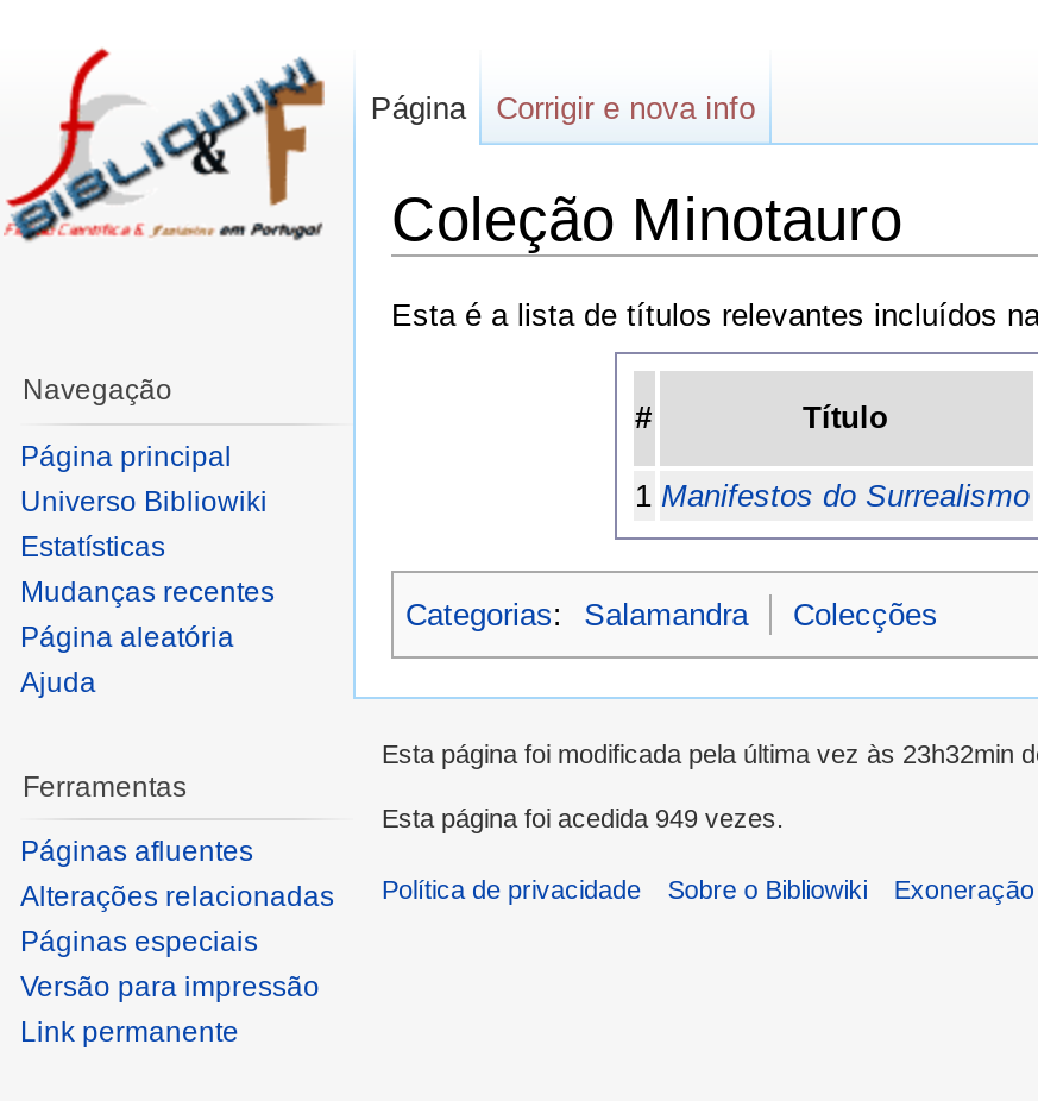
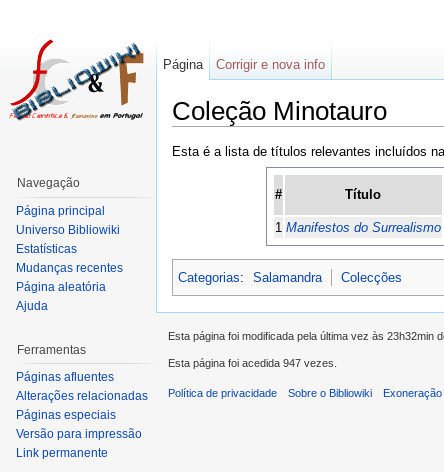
- Esta página foi acedida 949 vezes.
+ Esta página foi acedida 947 vezes.
